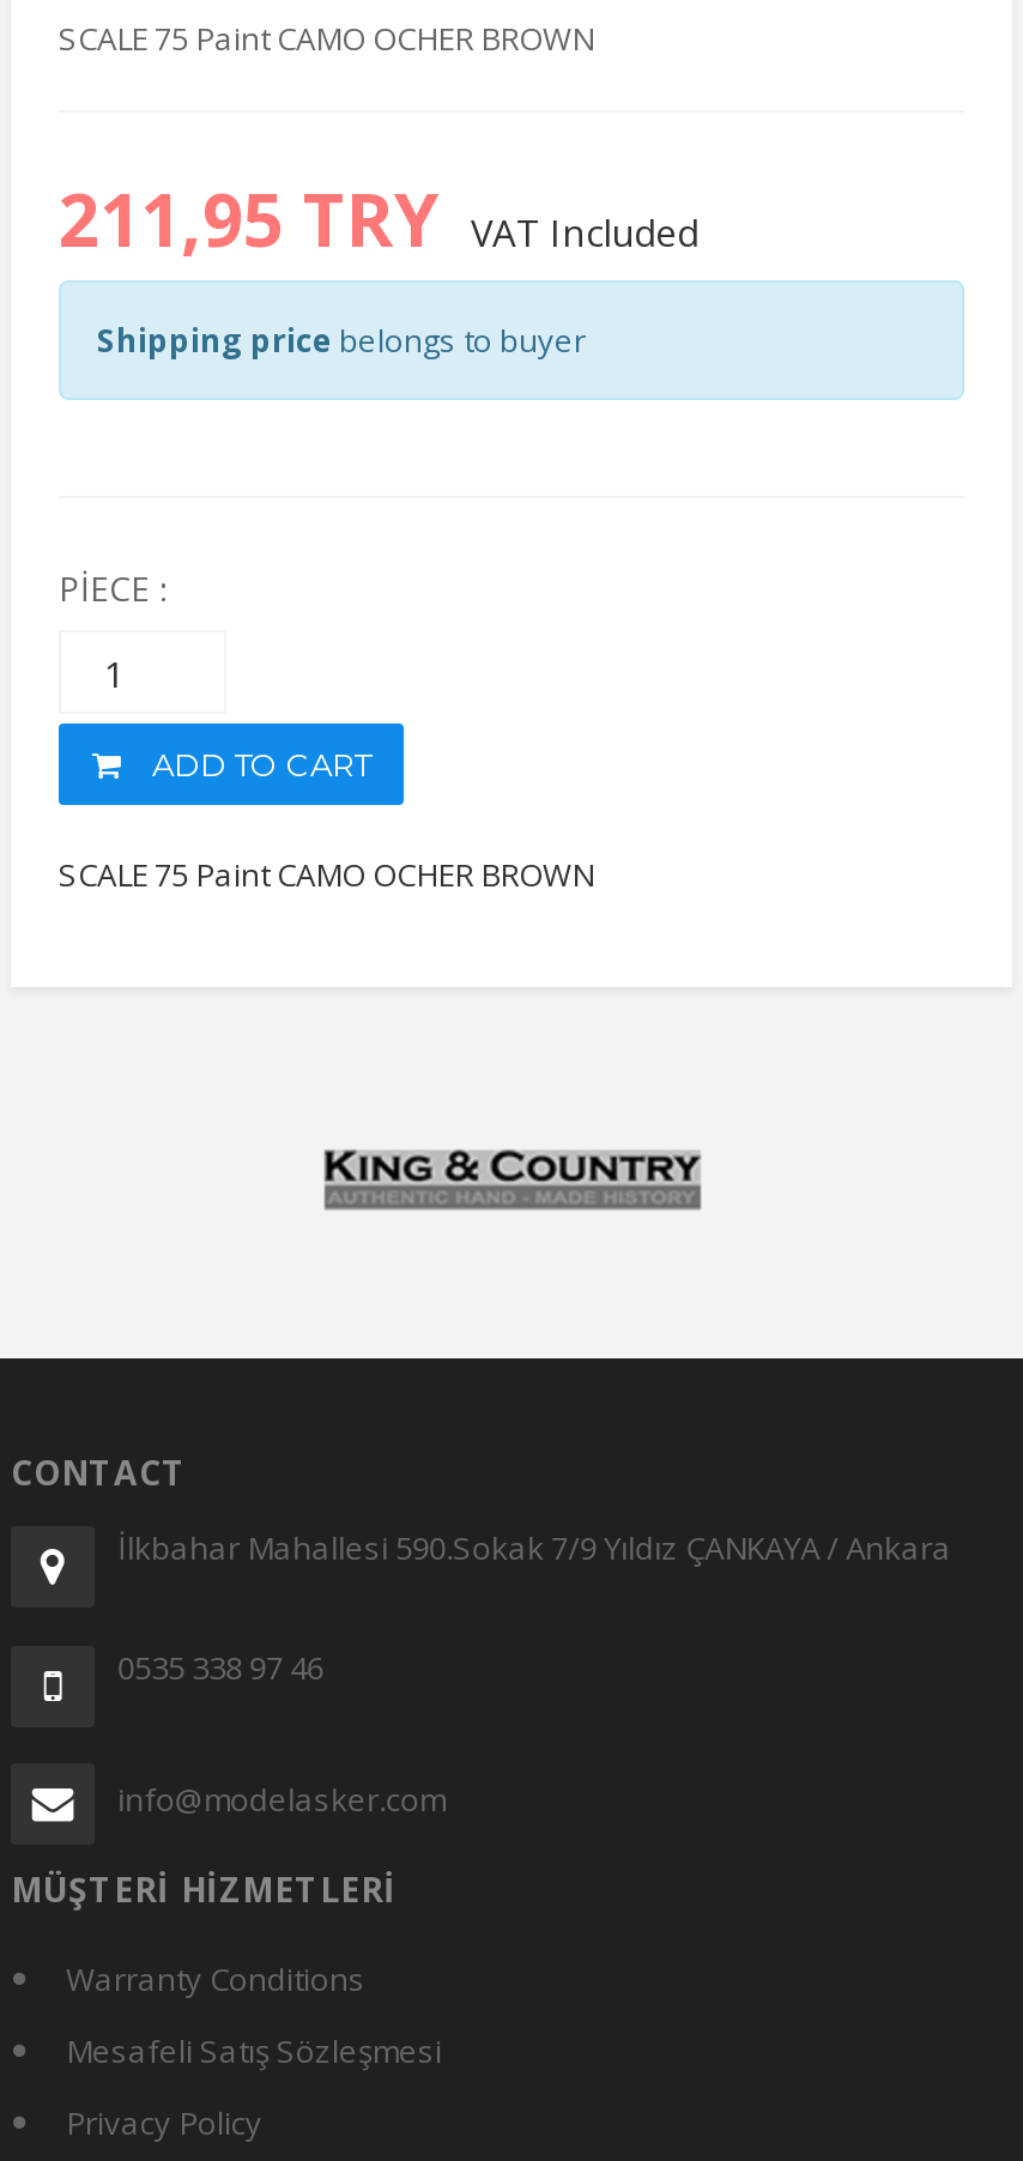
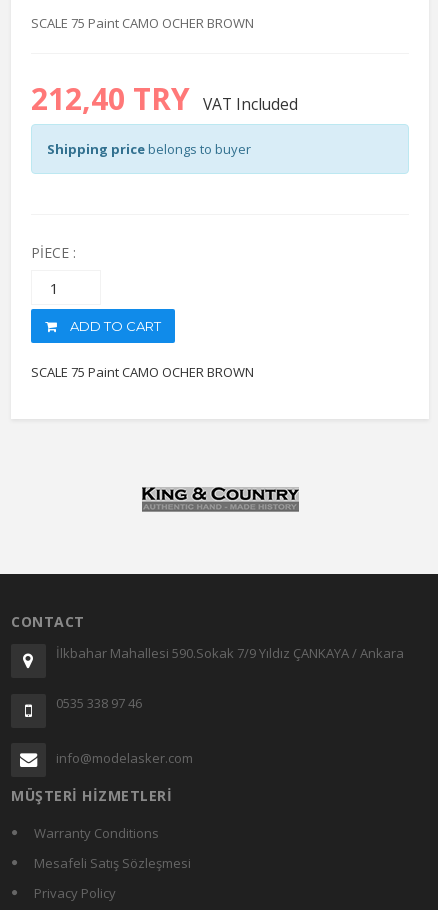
- 211,95 TRY VAT Included
+ 212,40 TRY VAT Included
